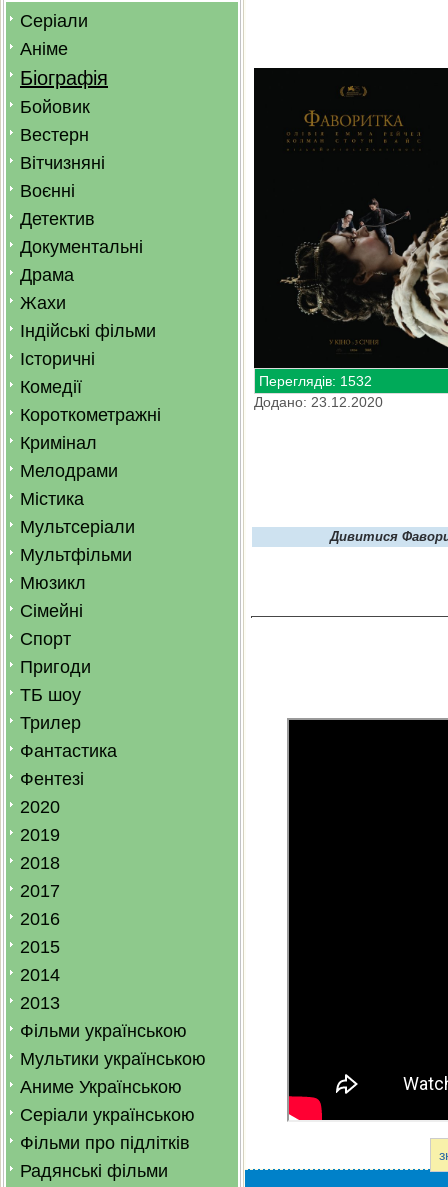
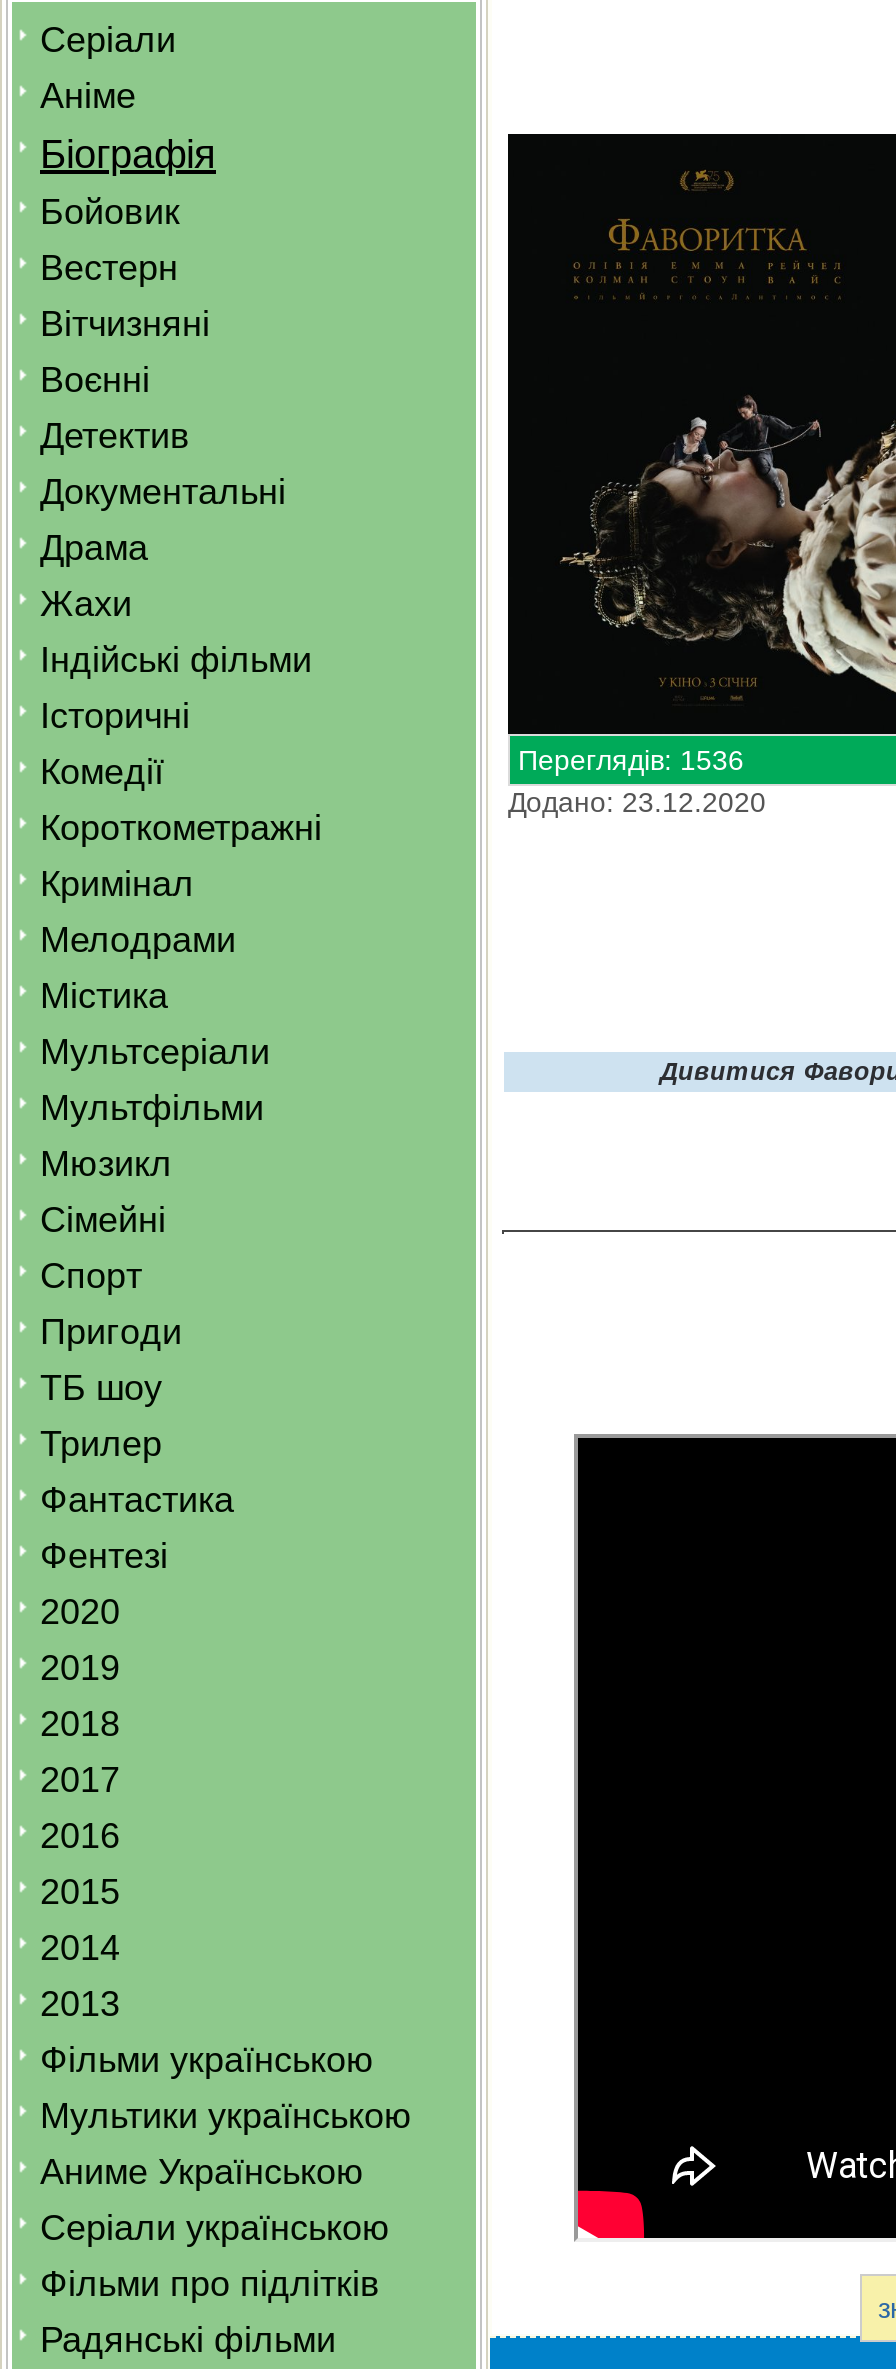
- Переглядів: 1532
+ Переглядів: 1536
